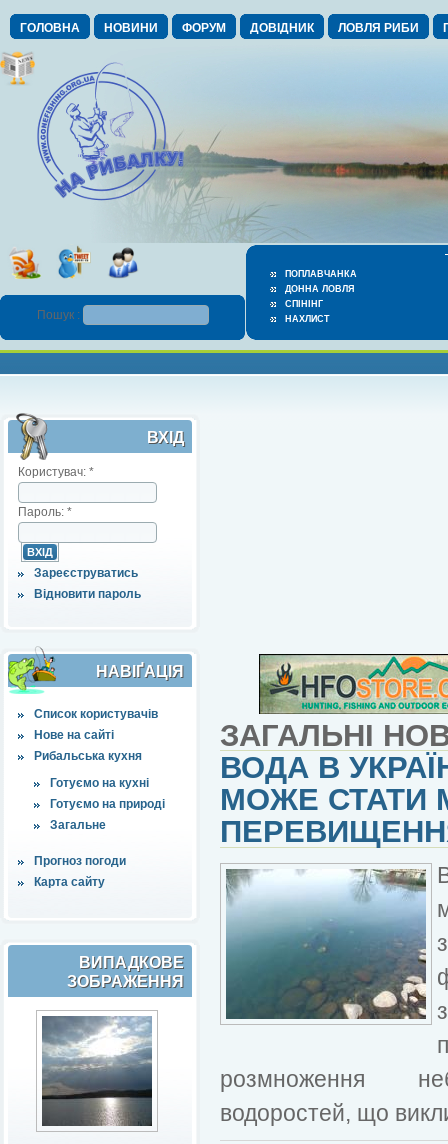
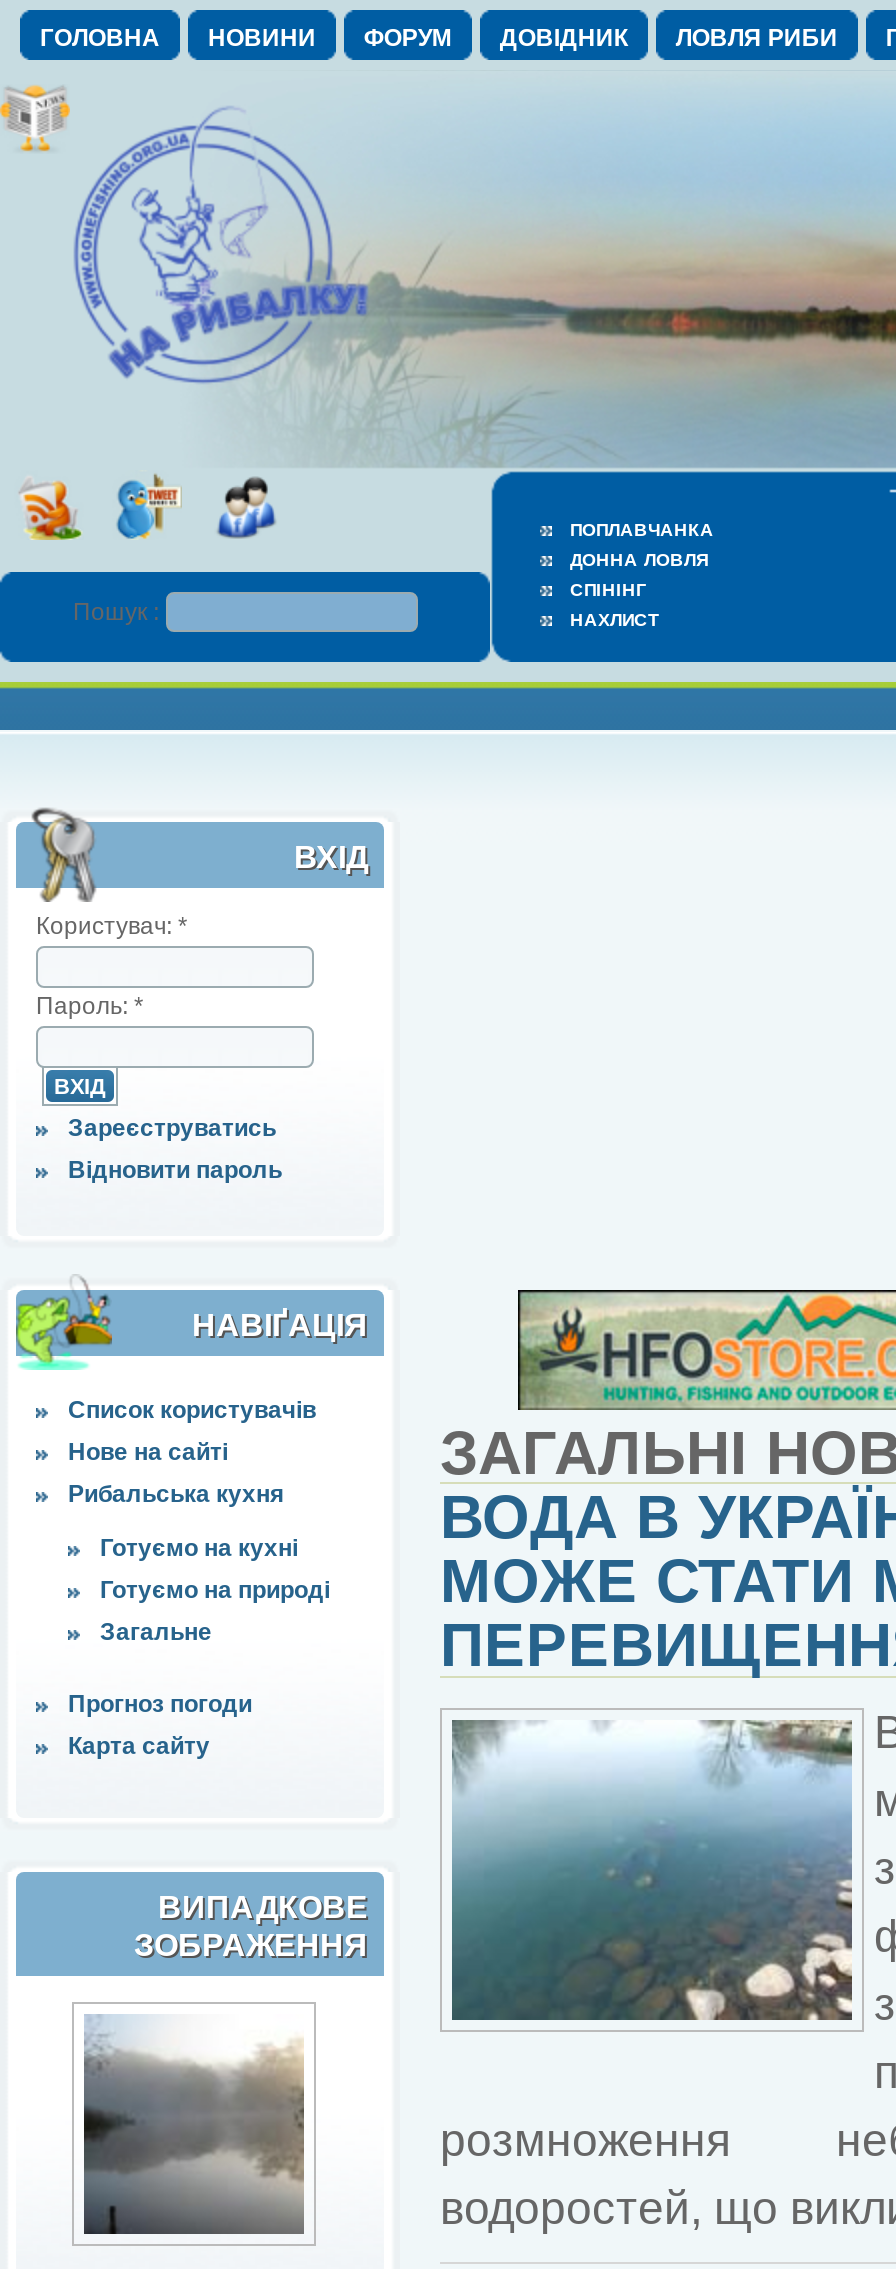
- [image]
+ [image]
